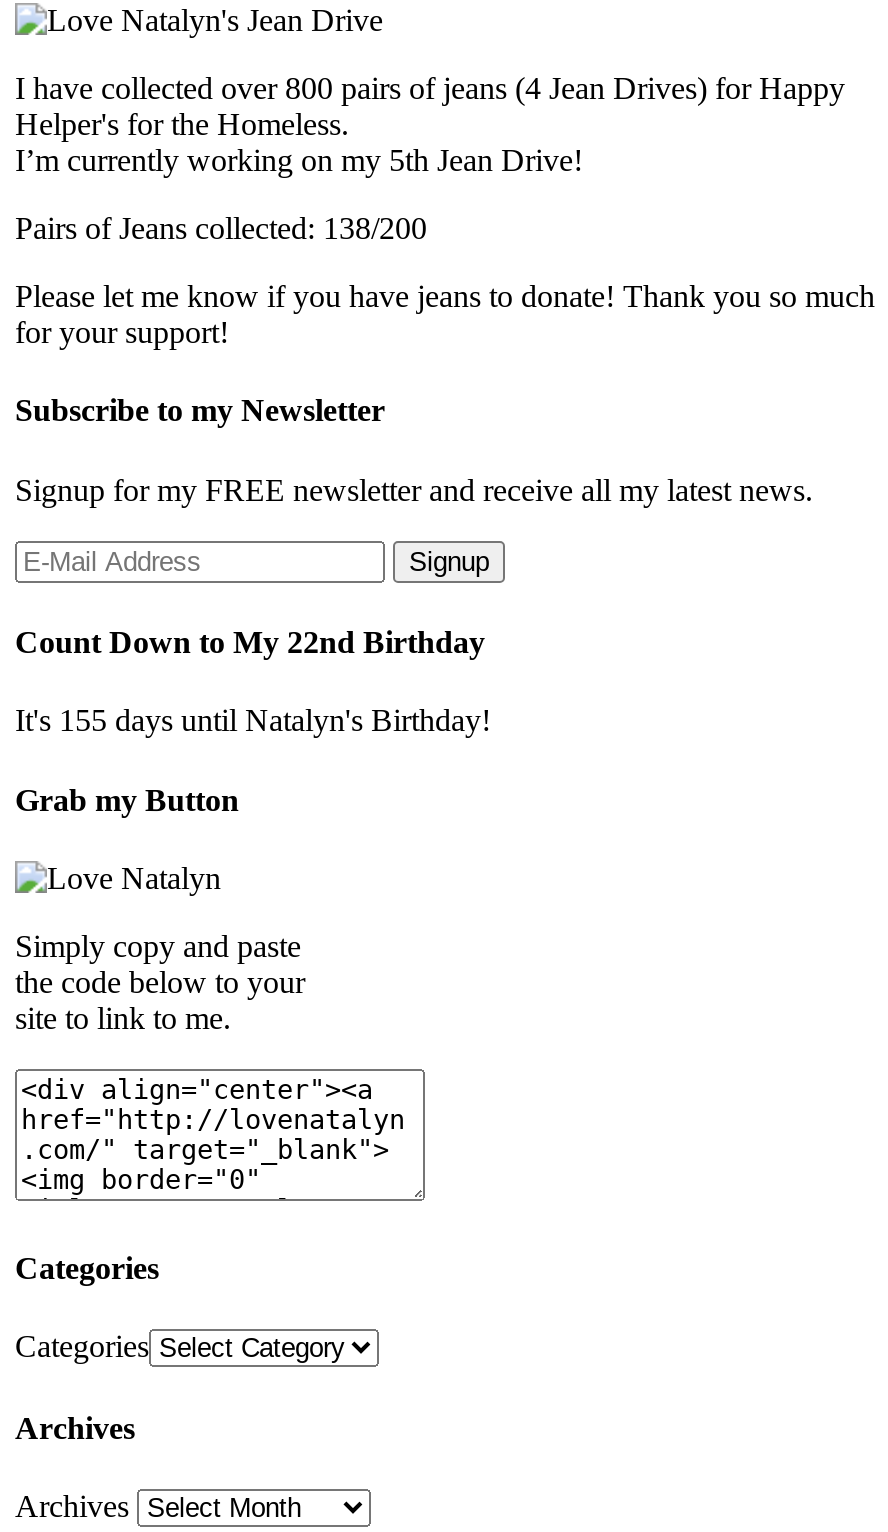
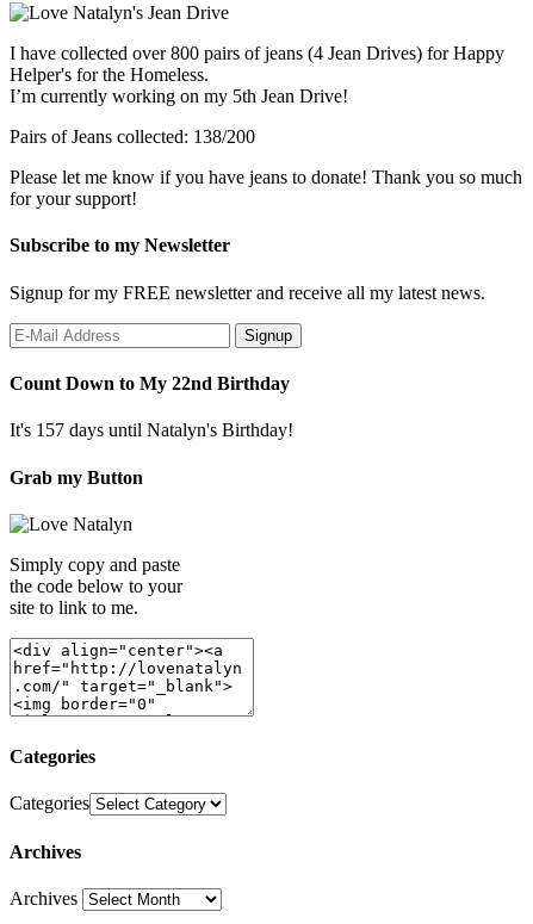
- It's 155 days until Natalyn's Birthday!
+ It's 157 days until Natalyn's Birthday!
